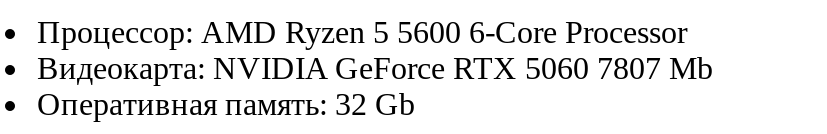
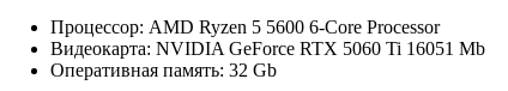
- Видеокарта: NVIDIA GeForce RTX 5060 7807 Mb
+ Видеокарта: NVIDIA GeForce RTX 5060 Ti 16051 Mb
